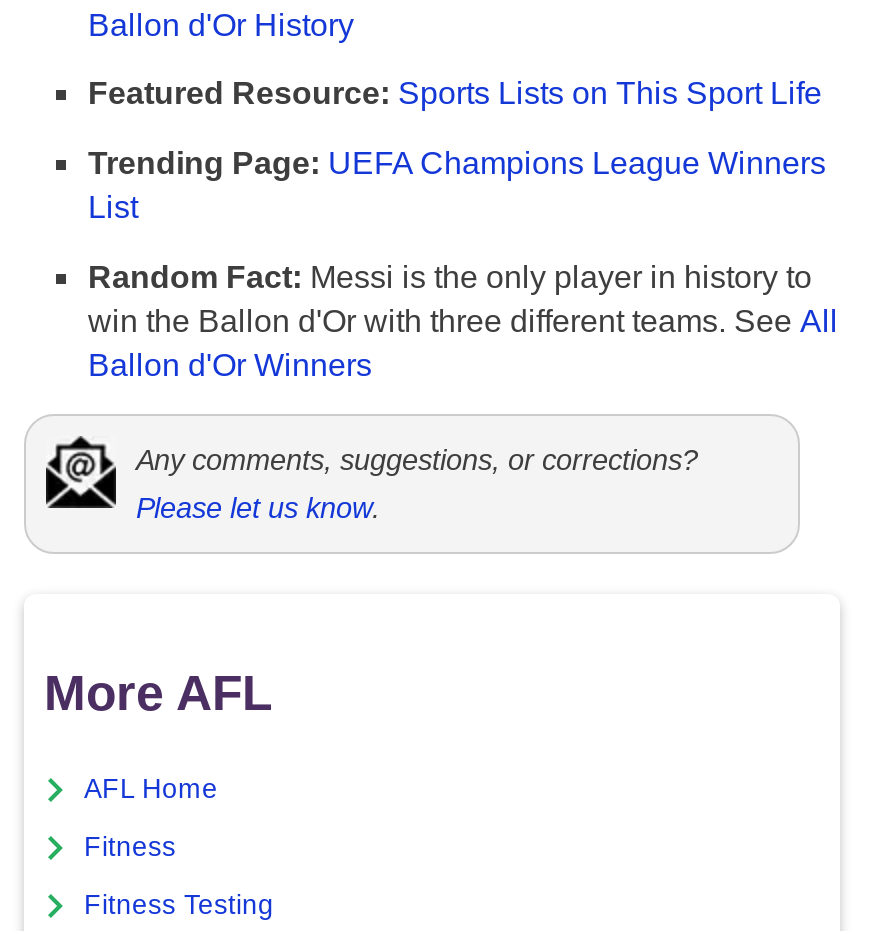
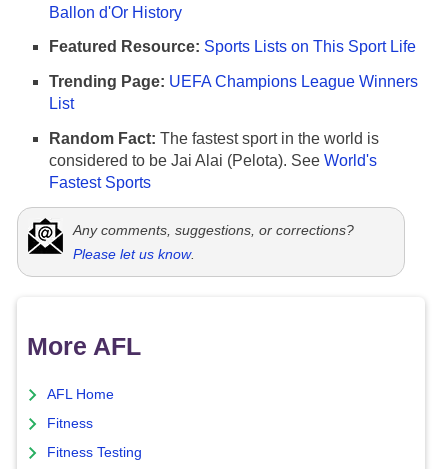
- Random Fact: Messi is the only player in history to
- win the Ballon d'Or with three different teams. See All
- Ballon d'Or Winners
+ Random Fact: The fastest sport in the world is
+ considered to be Jai Alai (Pelota). See World's
+ Fastest Sports
